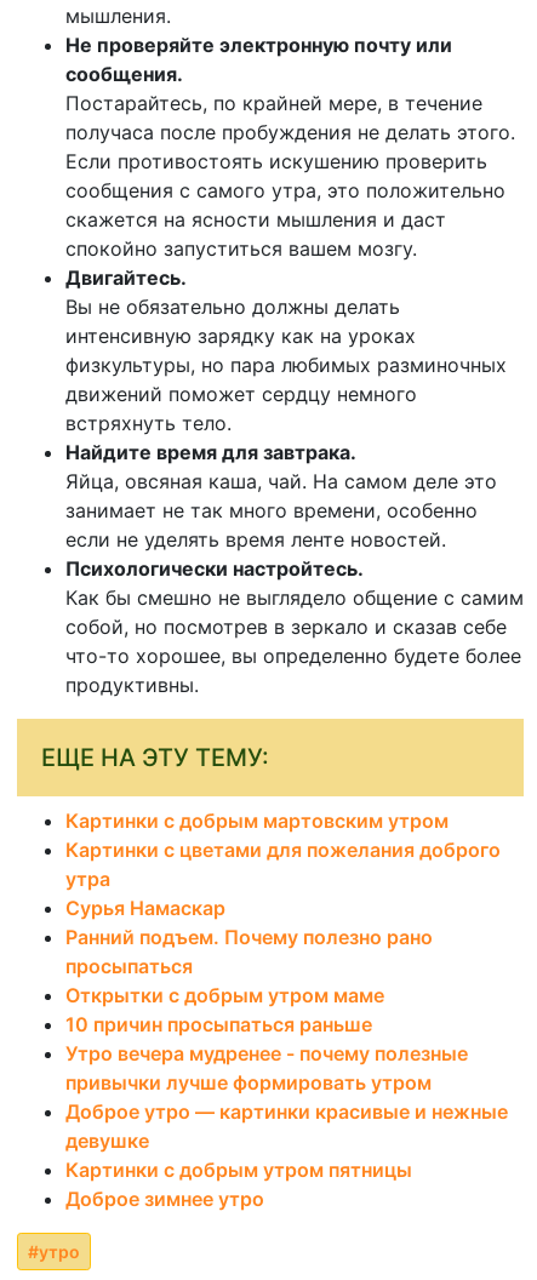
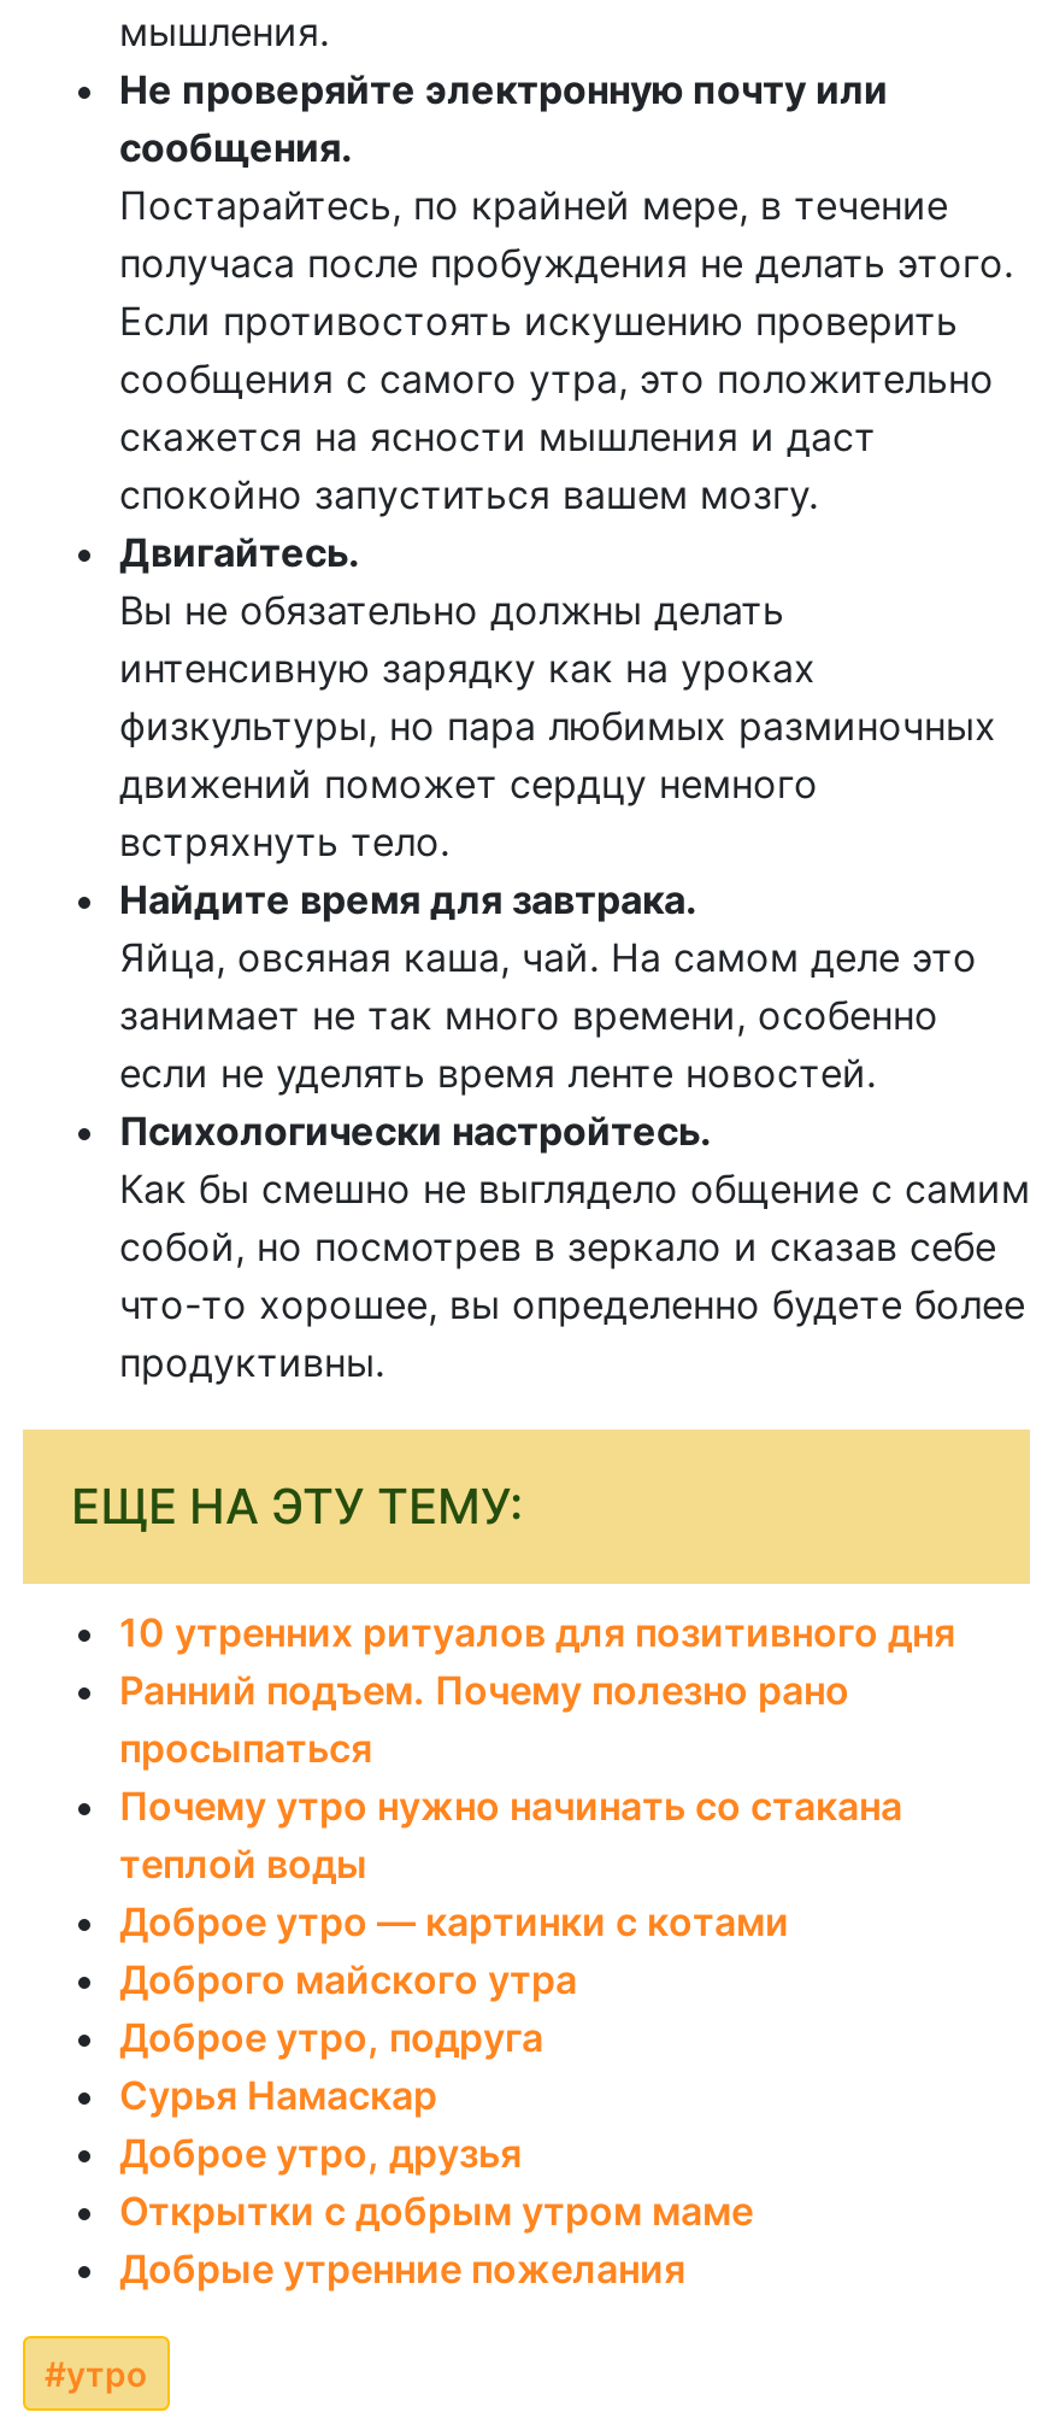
- Картинки с добрым мартовским утром
- Картинки с цветами для пожелания доброго
- утра
+ 10 утренних ритуалов для позитивного дня

moved down: Сурья Намаскар

moved up: Ранний подъем. Почему полезно рано | просыпаться

+ Почему утро нужно начинать со стакана
+ теплой воды
+ Доброе утро ― картинки с котами
+ Доброго майского утра
+ Доброе утро, подруга
+ Доброе утро, друзья

moved down: Открытки с добрым утром маме

- 10 причин просыпаться раньше
- Утро вечера мудренее - почему полезные
- привычки лучше формировать утром
- Доброе утро — картинки красивые и нежные
- девушке
- Картинки с добрым утром пятницы
- Доброе зимнее утро
+ Добрые утренние пожелания
